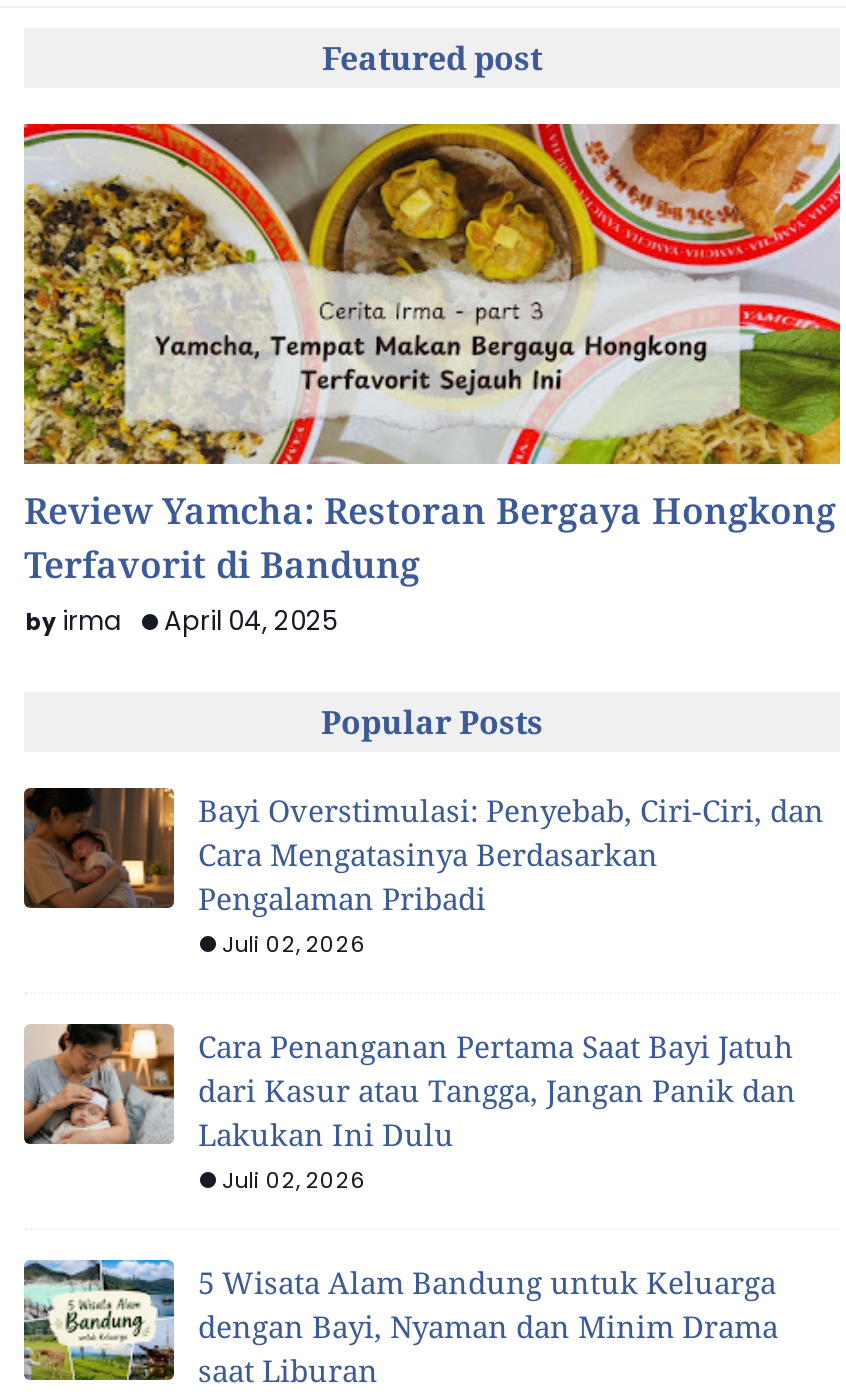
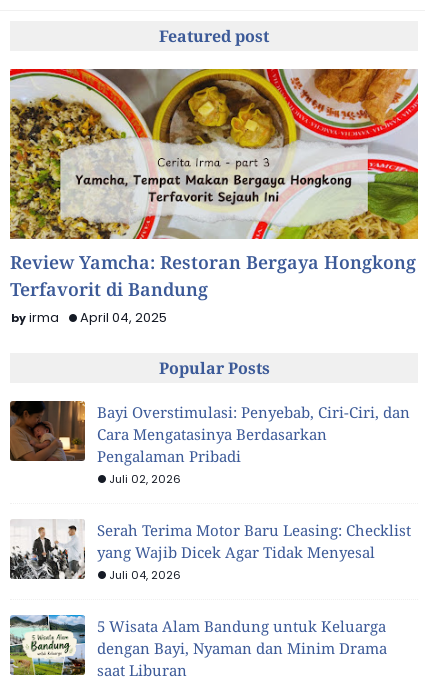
- [image]
- Cara Penanganan Pertama Saat Bayi Jatuh
- dari Kasur atau Tangga, Jangan Panik dan
- Lakukan Ini Dulu
- Juli 02, 2026
+ [image]
+ Serah Terima Motor Baru Leasing: Checklist
+ yang Wajib Dicek Agar Tidak Menyesal
+ Juli 04, 2026
